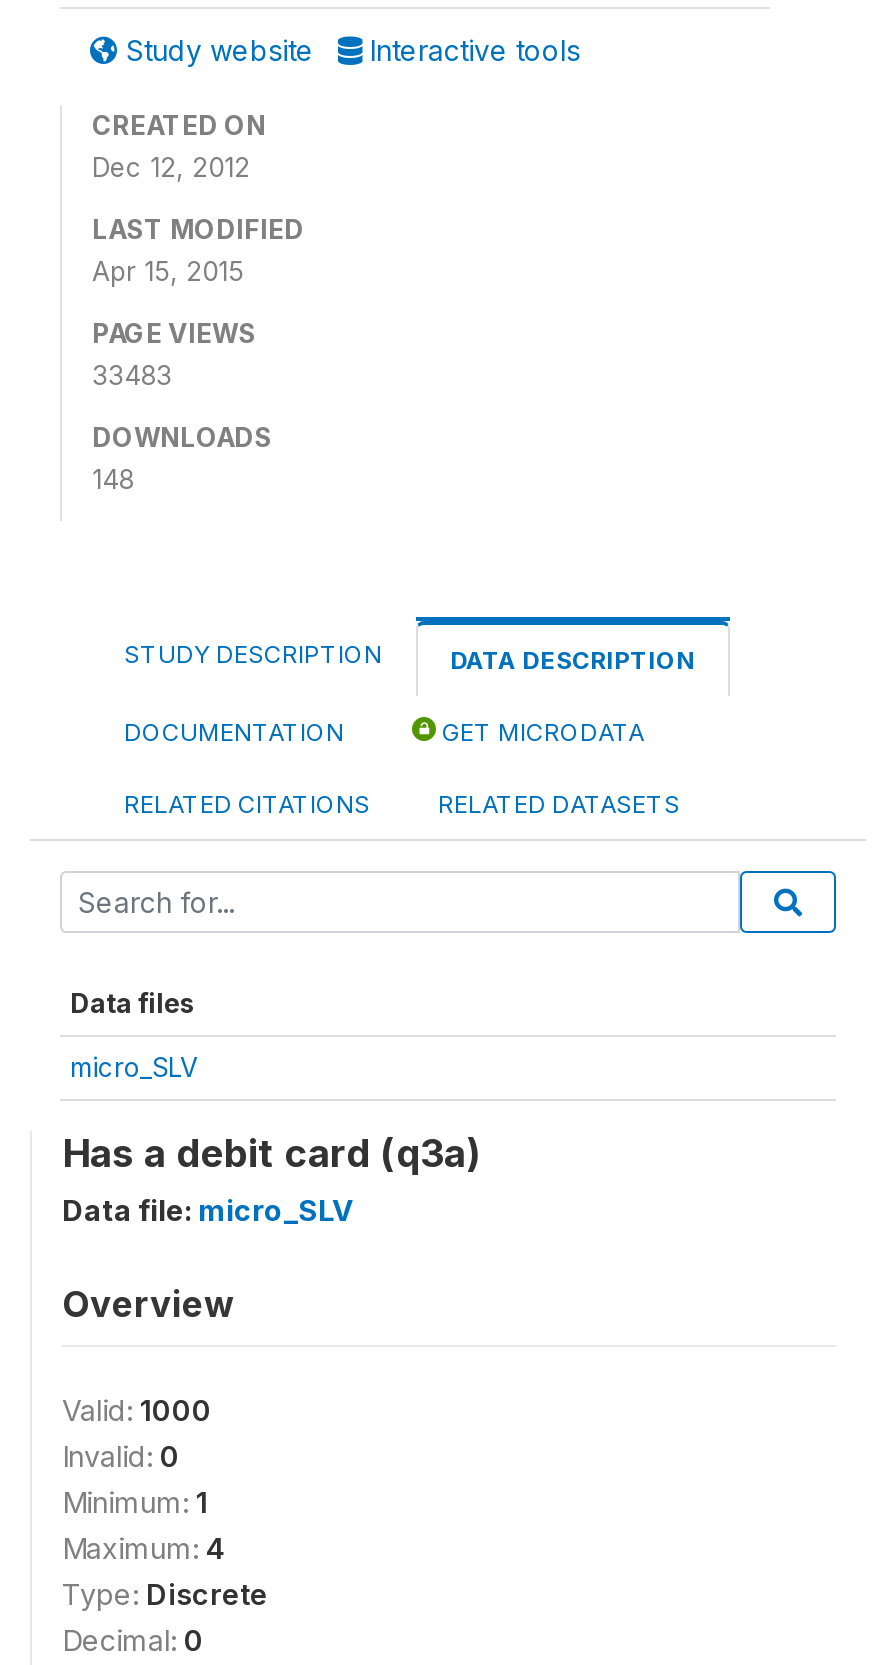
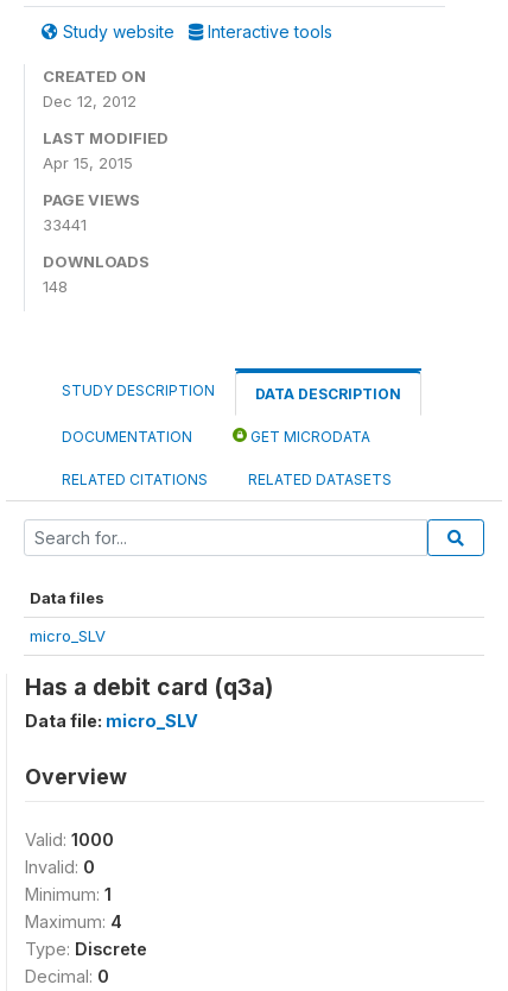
- 33483
+ 33441
